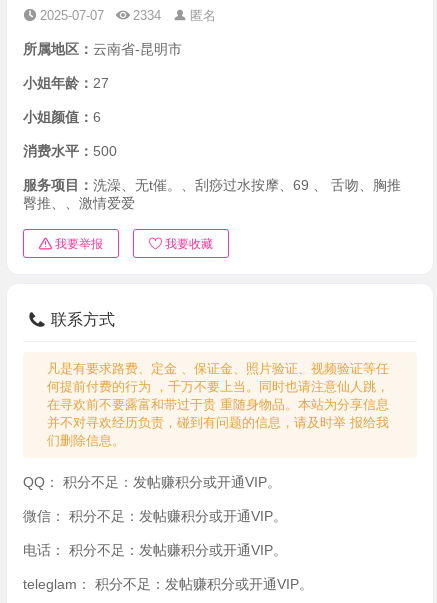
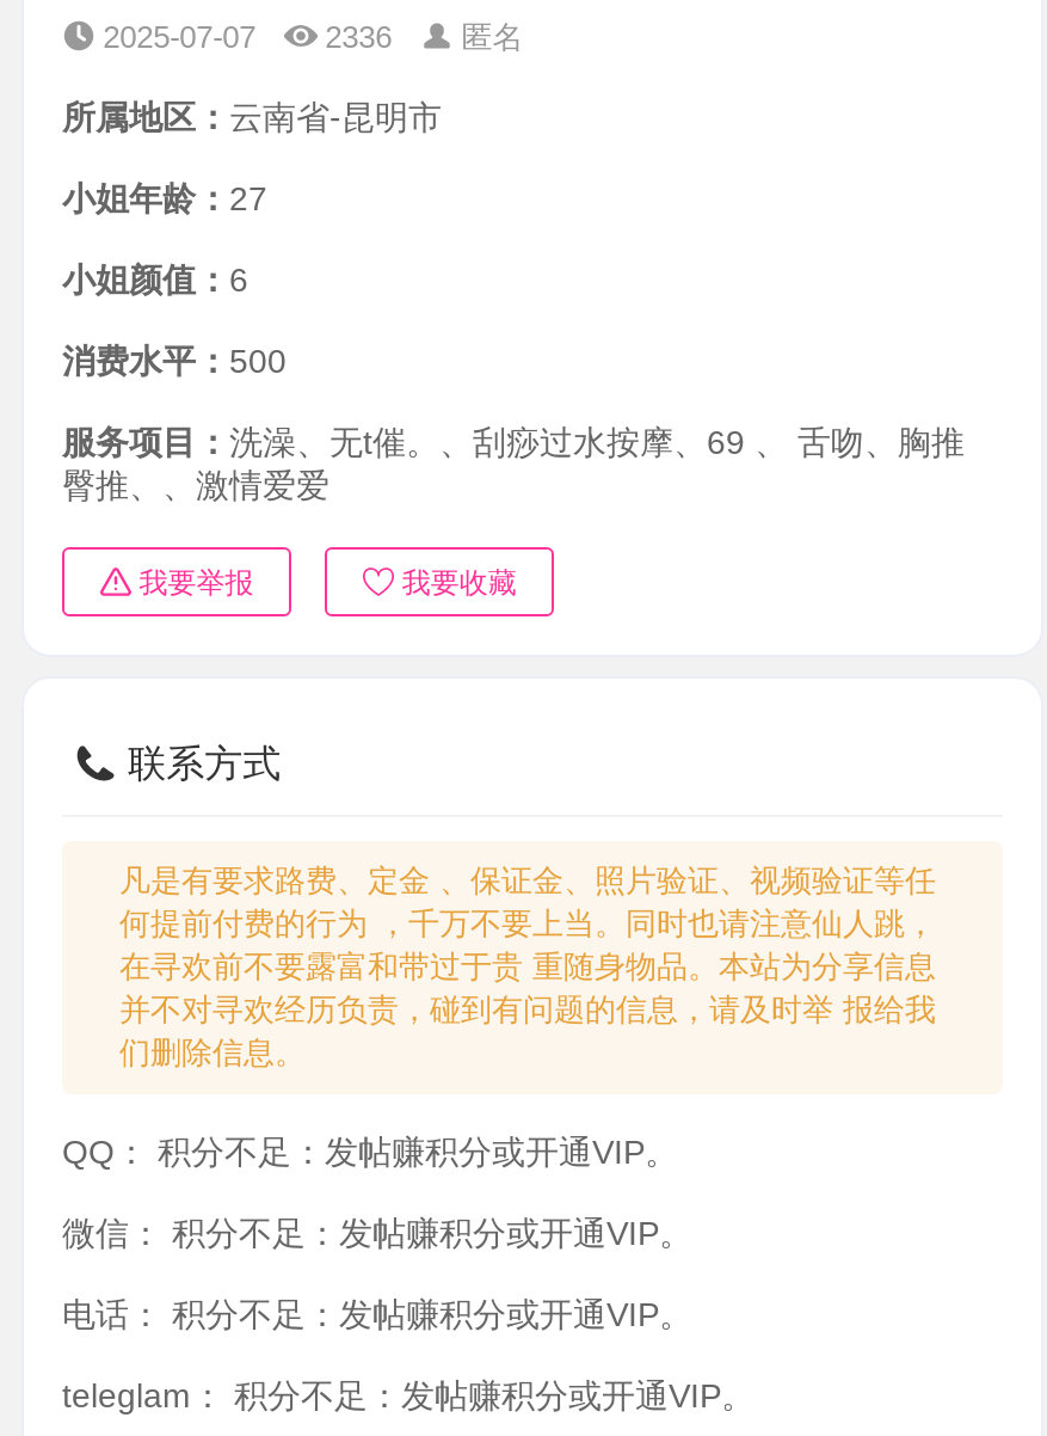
- 2025-07-07 2334 匿名
+ 2025-07-07 2336 匿名
